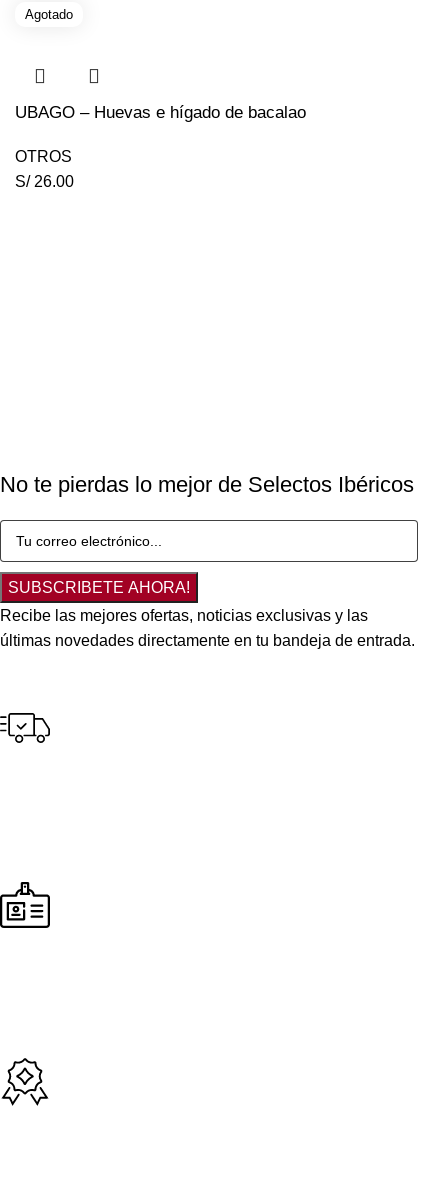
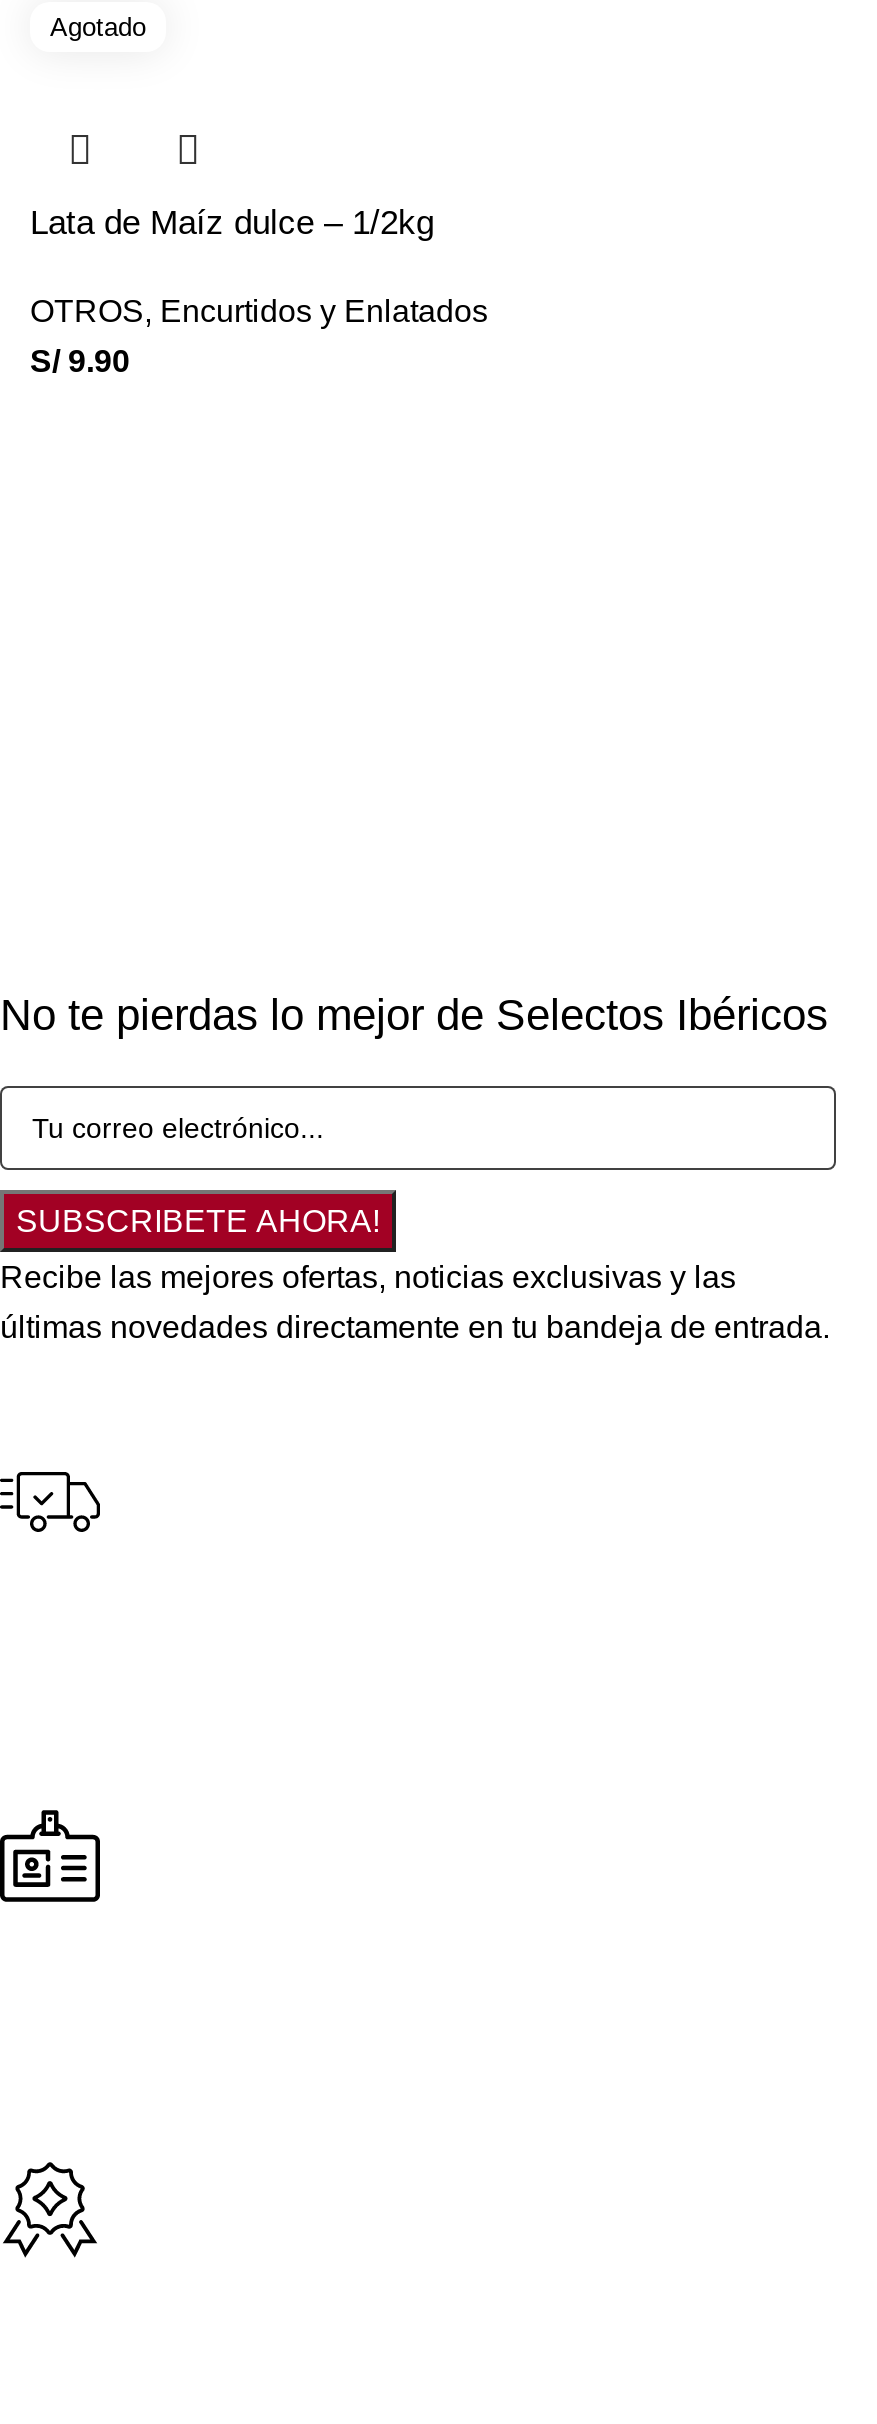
- UBAGO – Huevas e hígado de bacalao
+ Lata de Maíz dulce – 1/2kg

- OTROS
+ OTROS, Encurtidos y Enlatados

- S/ 26.00
+ S/ 9.90
